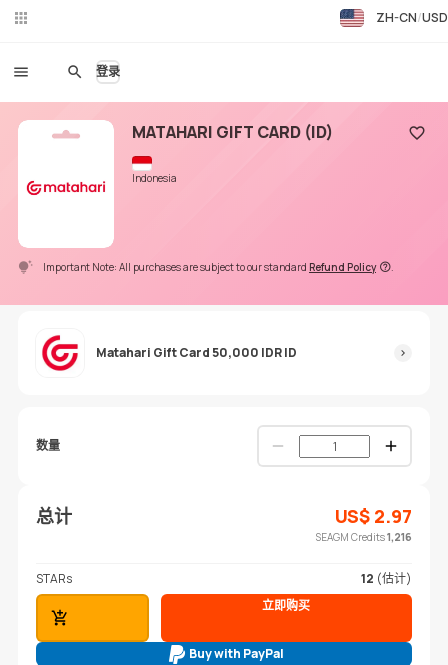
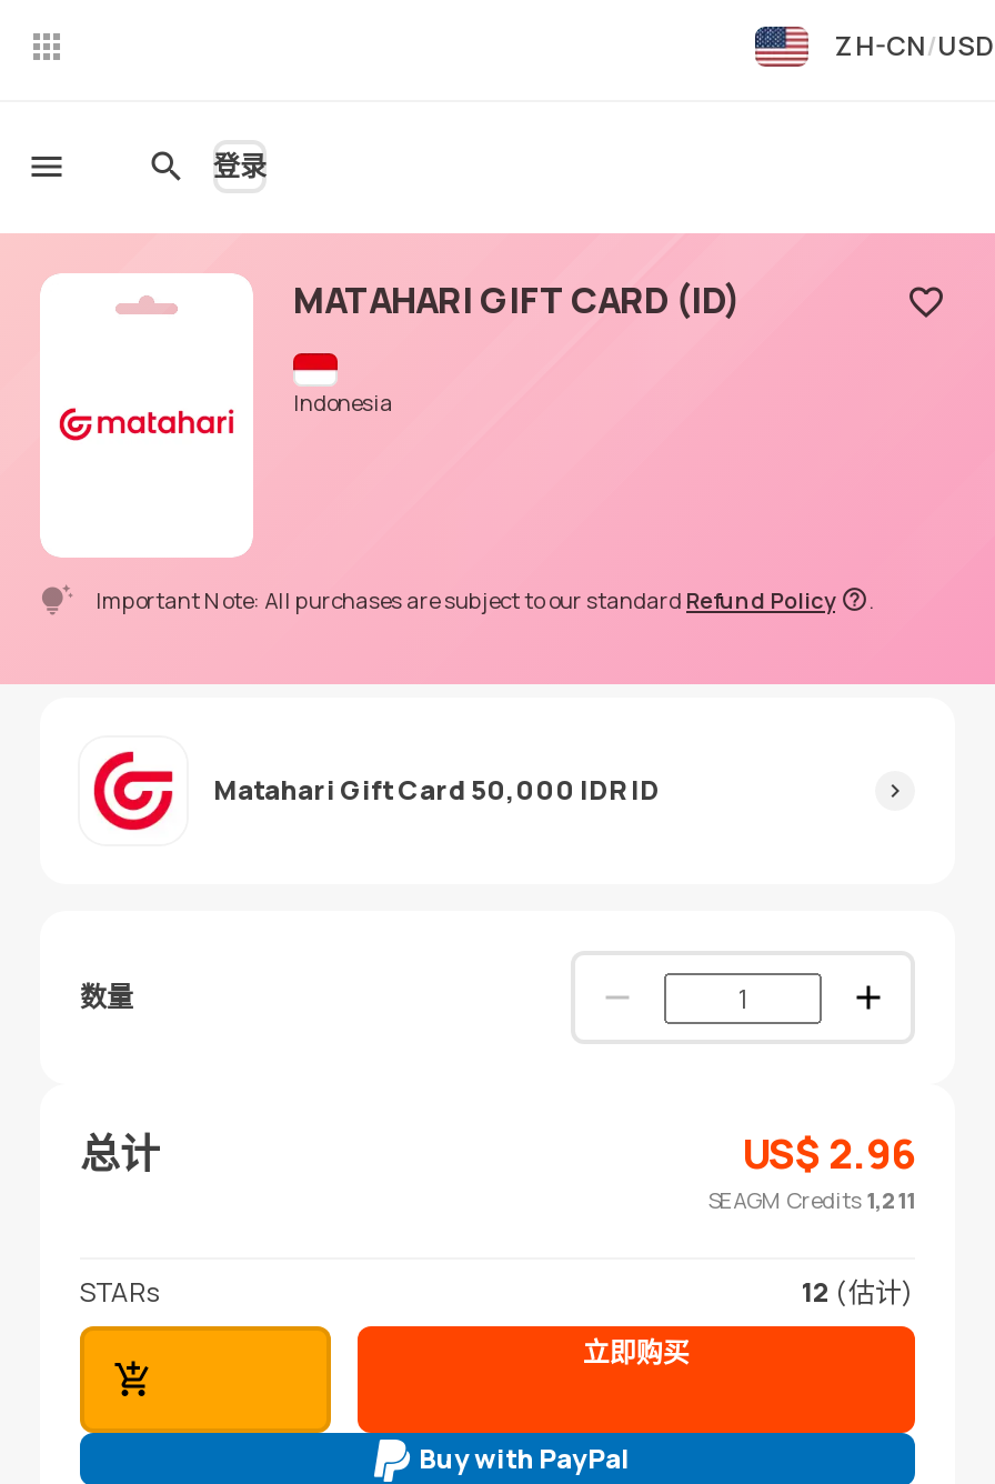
- US$2.97
- SEAGM Credits 1,216
+ US$2.96
+ SEAGM Credits 1,211
